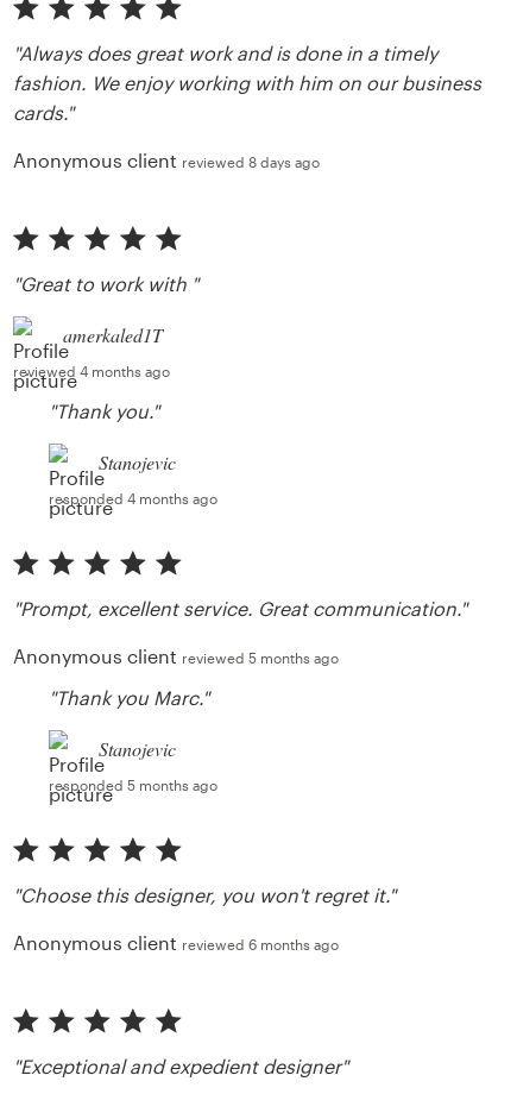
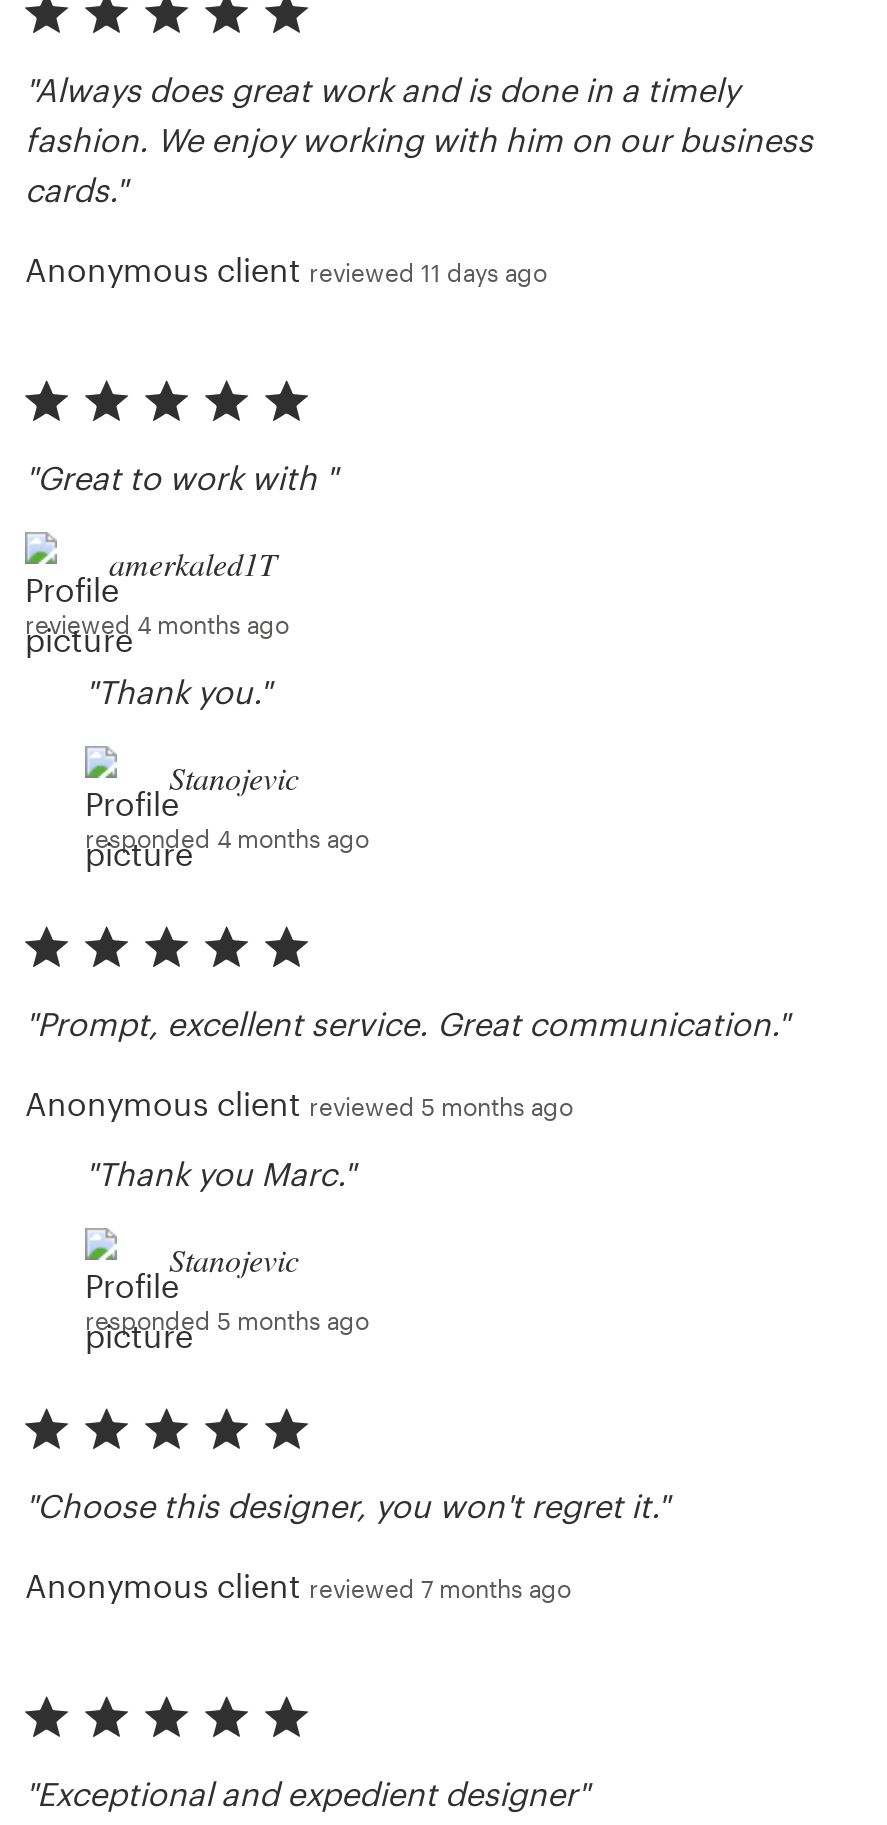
- Anonymous client reviewed 8 days ago
+ Anonymous client reviewed 11 days ago

- Anonymous client reviewed 6 months ago
+ Anonymous client reviewed 7 months ago
